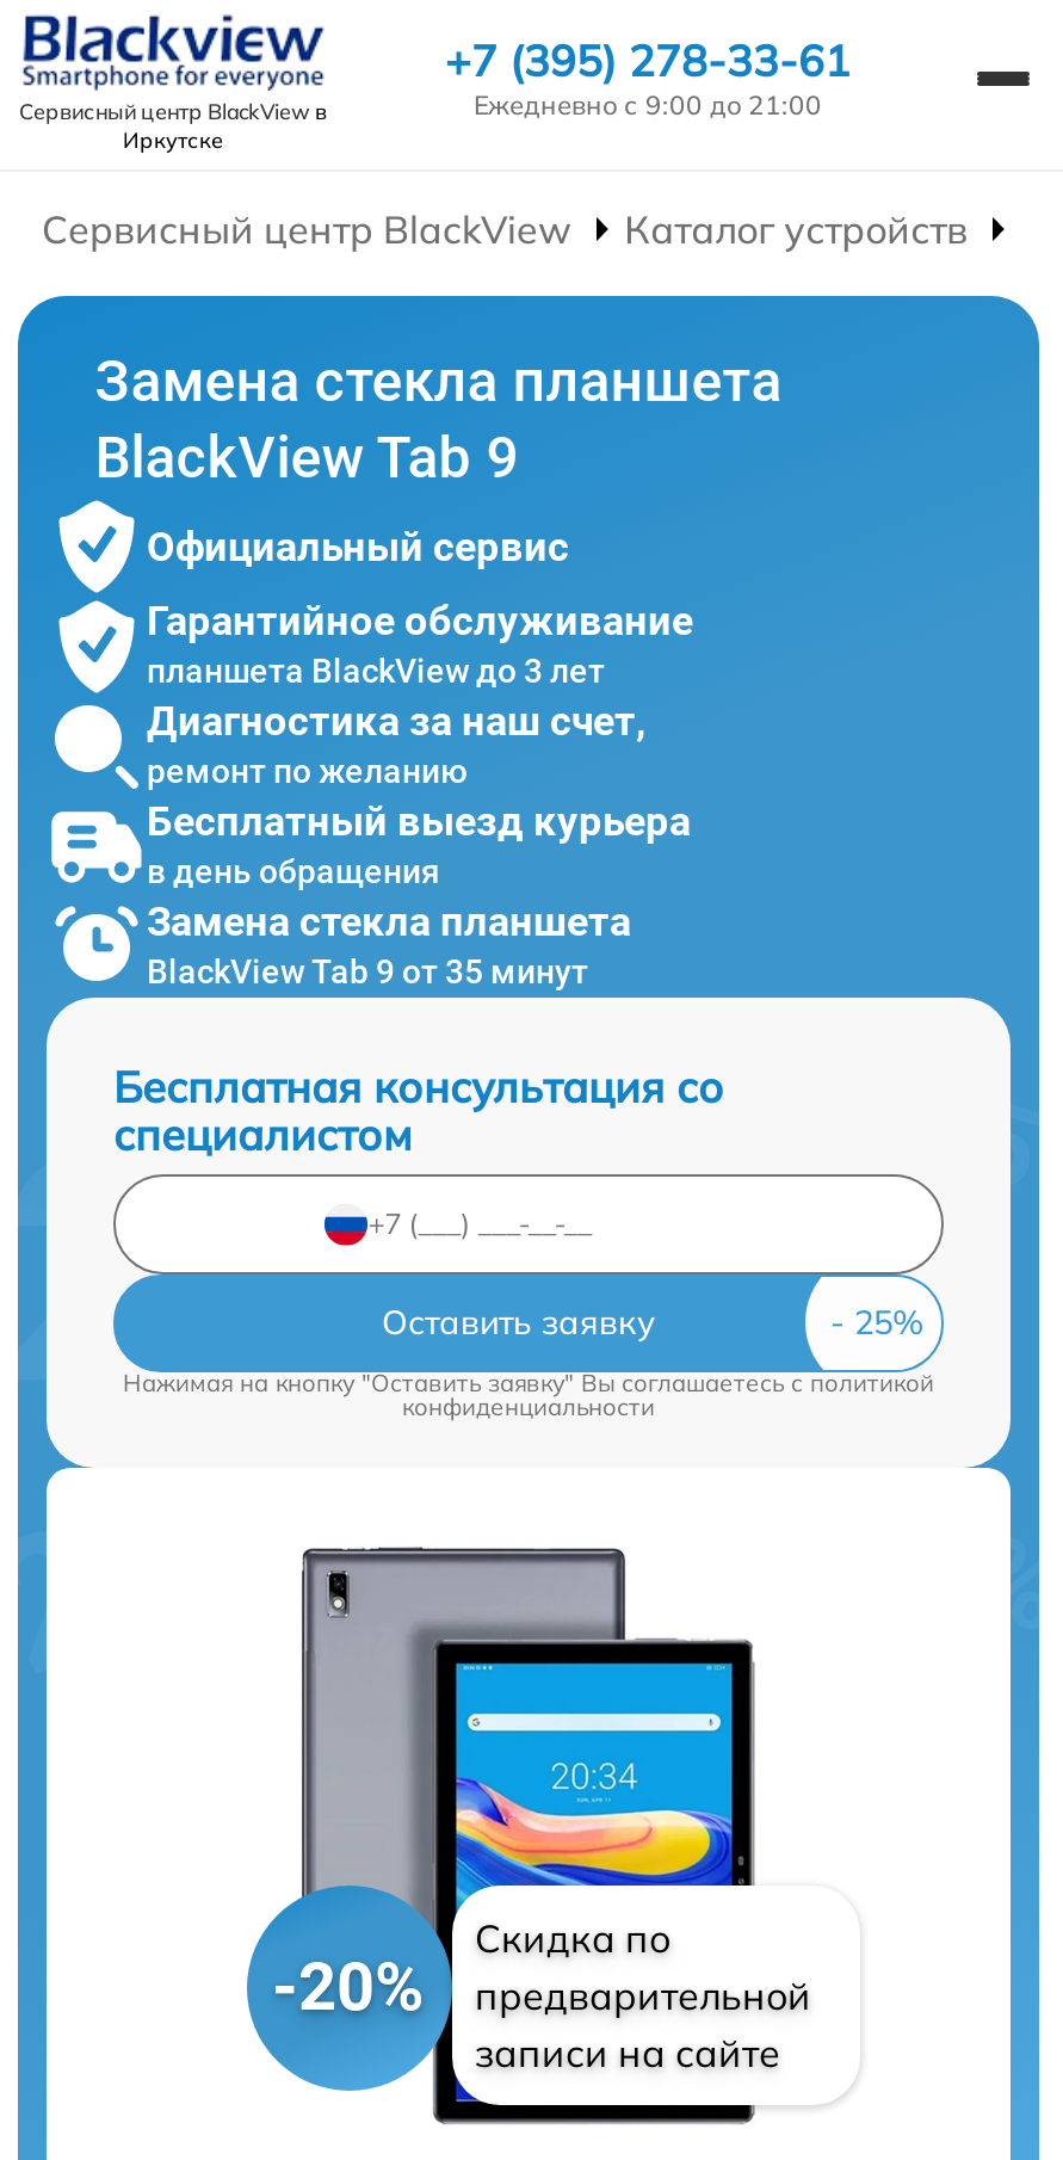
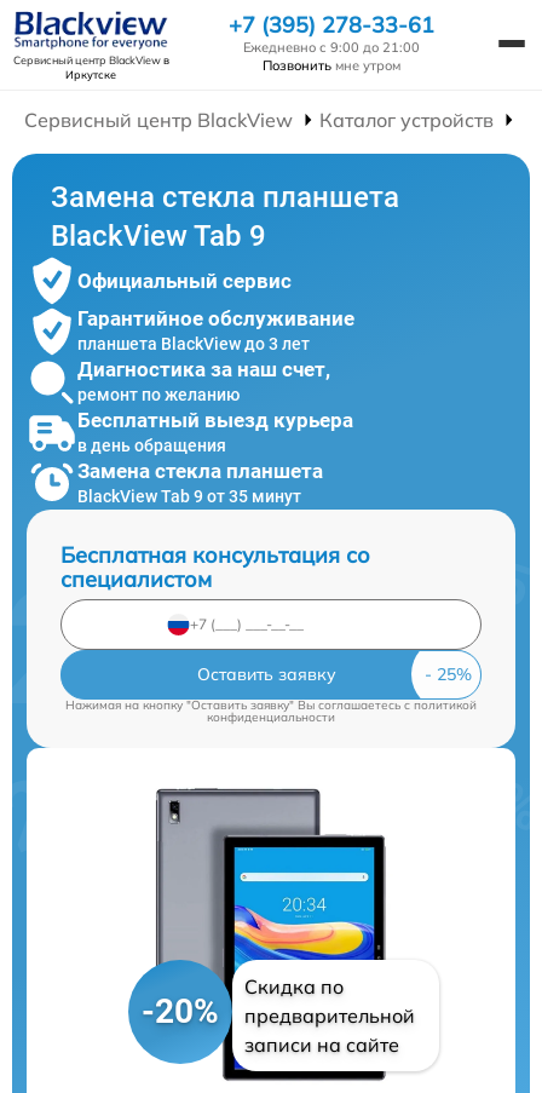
+ Позвонить мне утром
